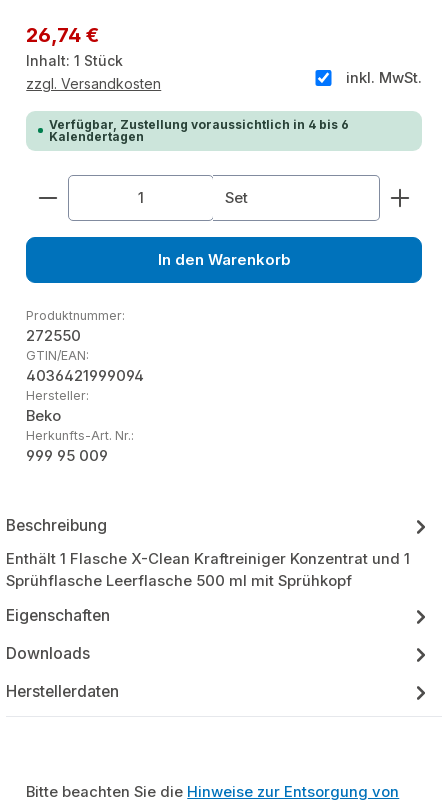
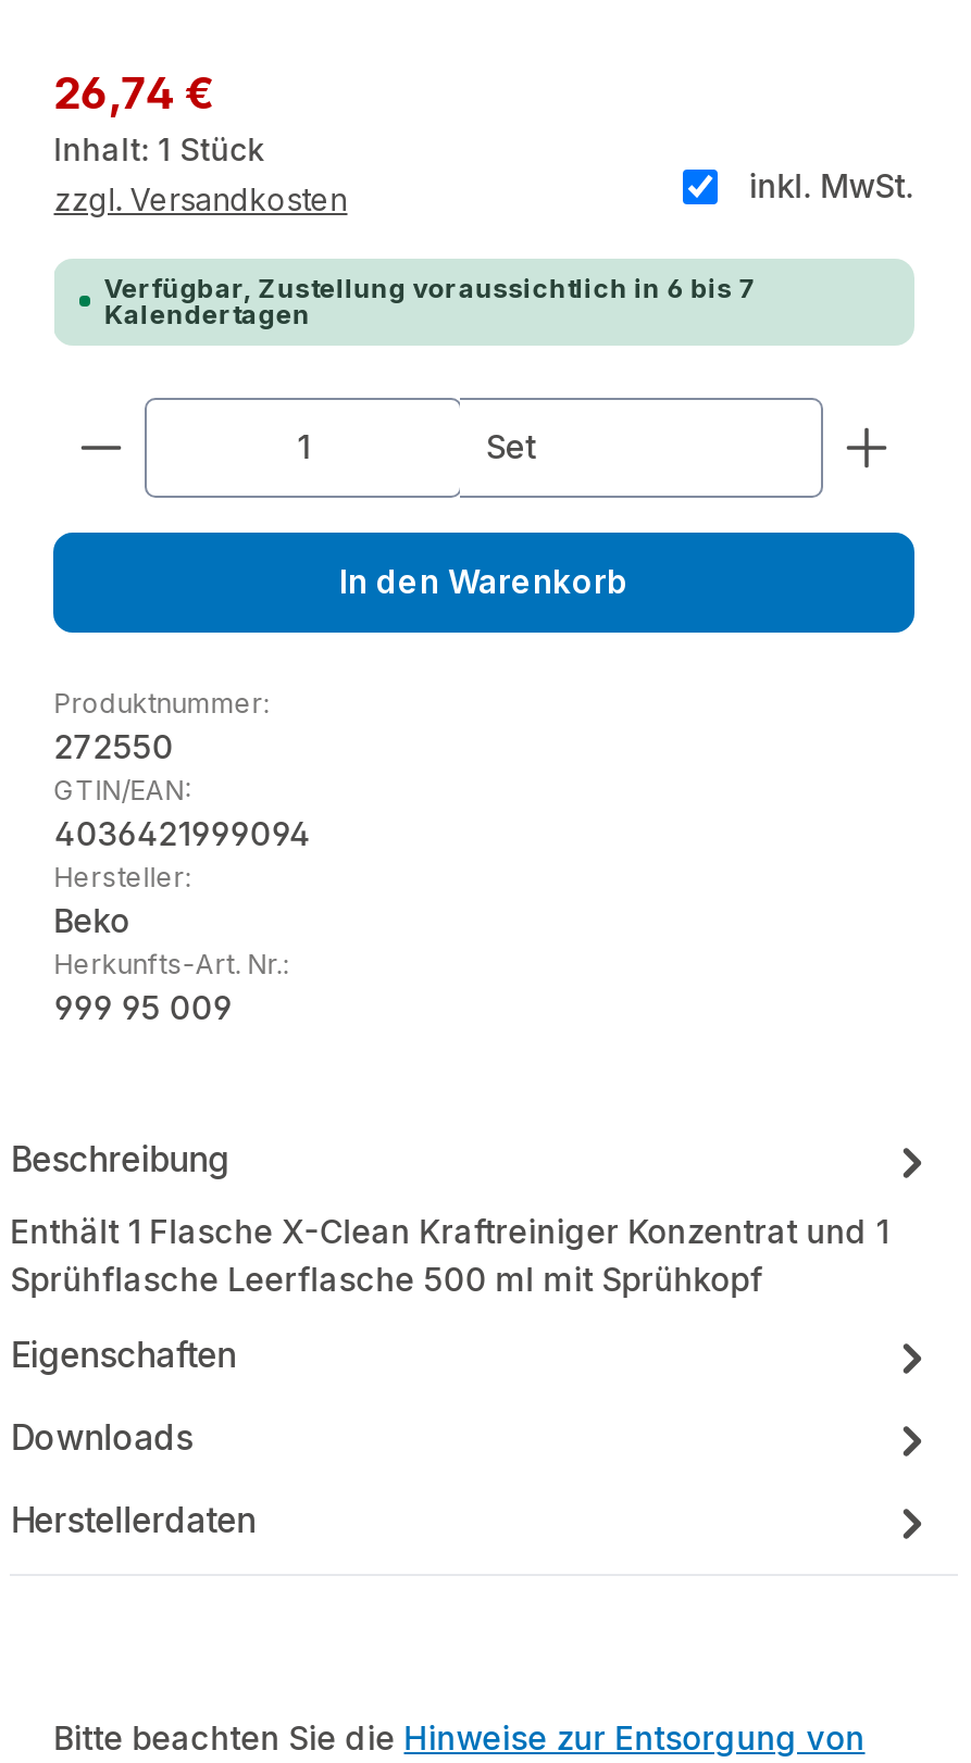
- Verfügbar, Zustellung voraussichtlich in 4 bis 6
+ Verfügbar, Zustellung voraussichtlich in 6 bis 7
